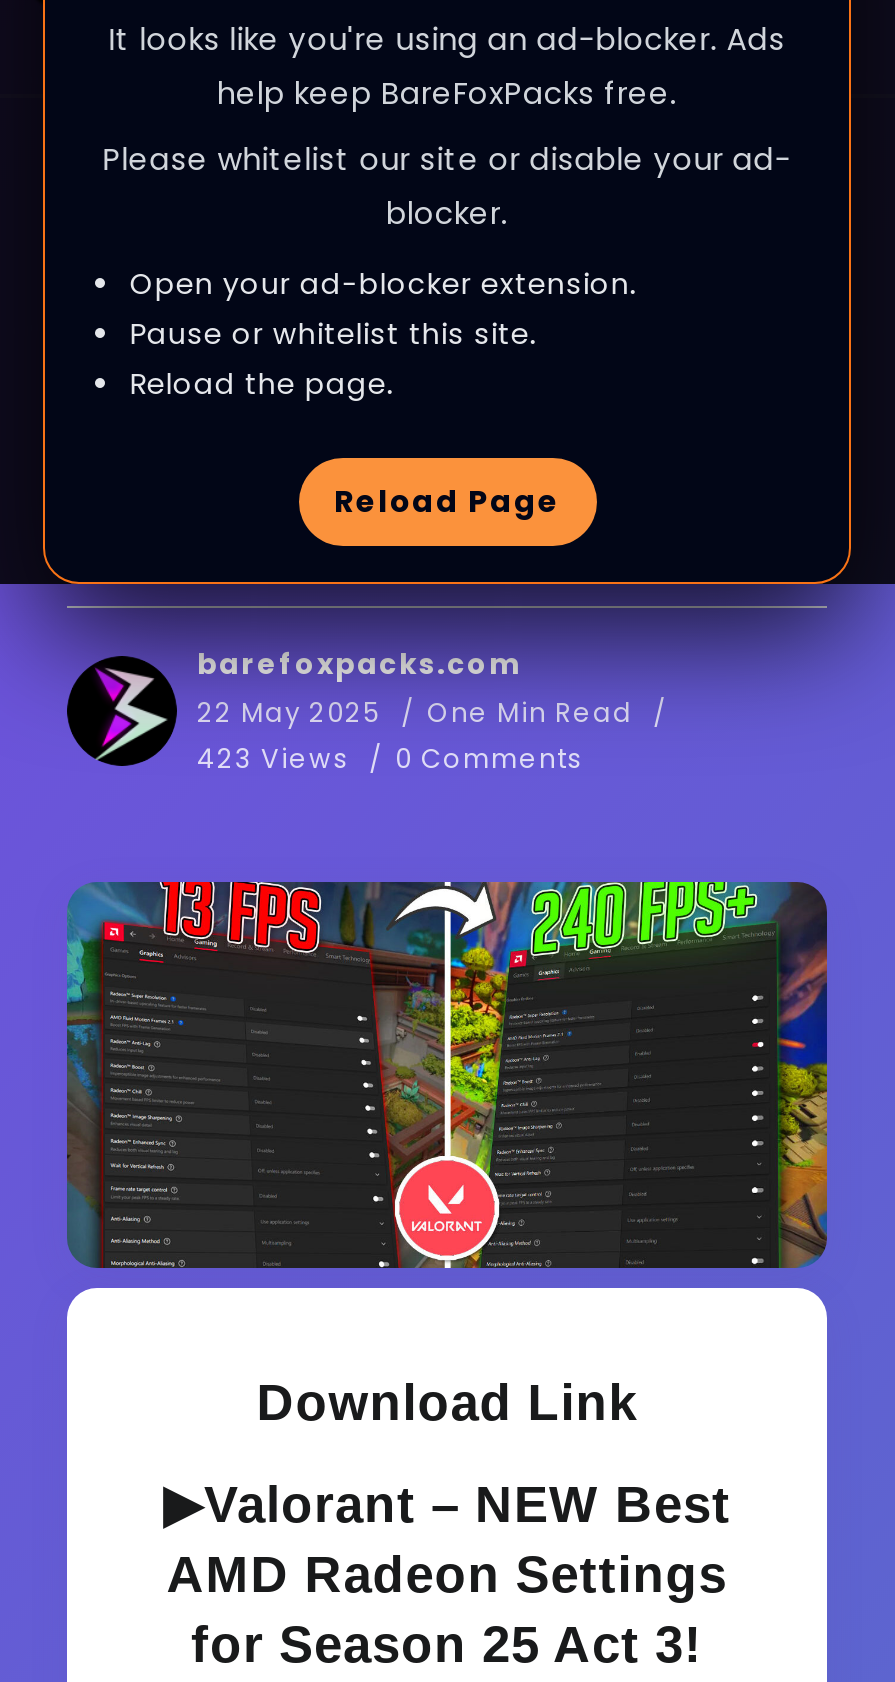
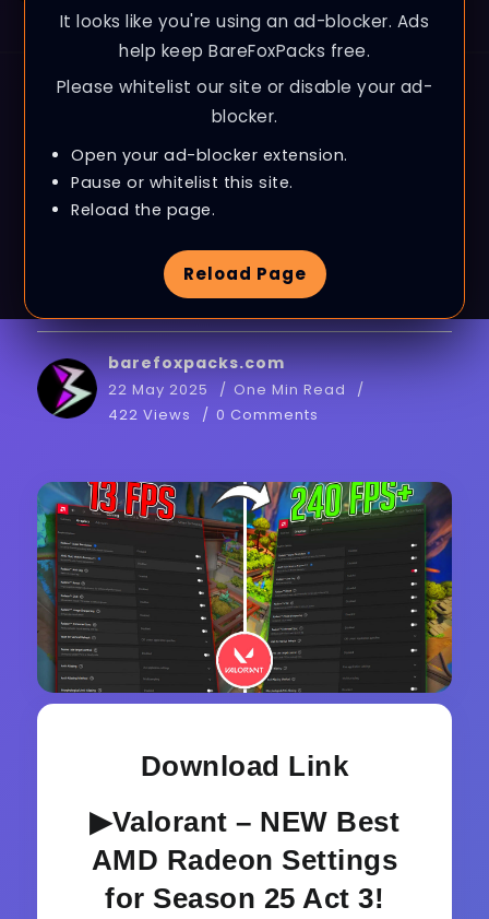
- 423 Views 0 Comments
+ 422 Views 0 Comments
